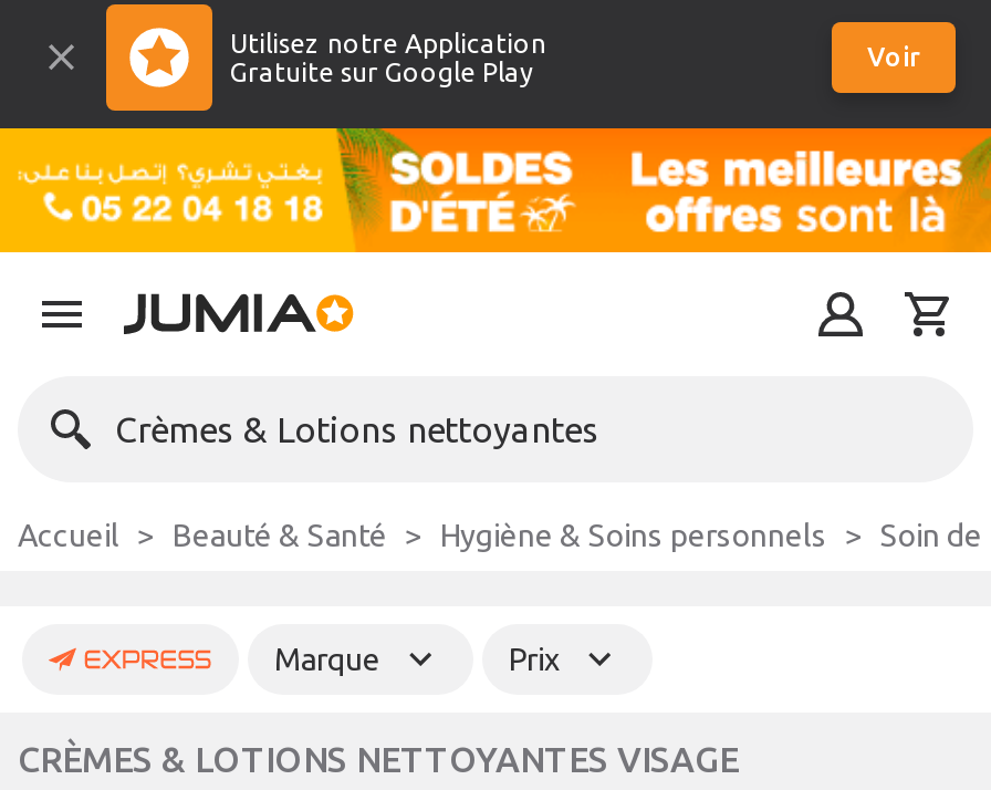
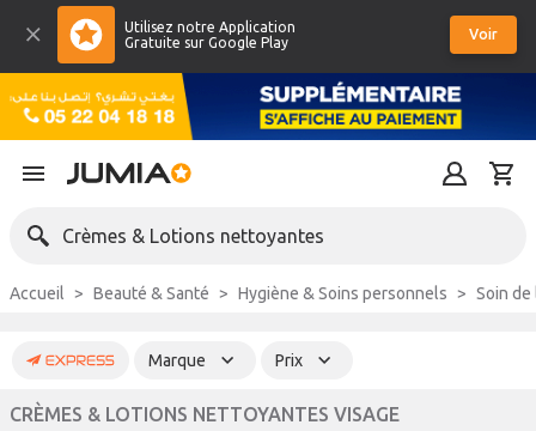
- [image]
+ [image]
